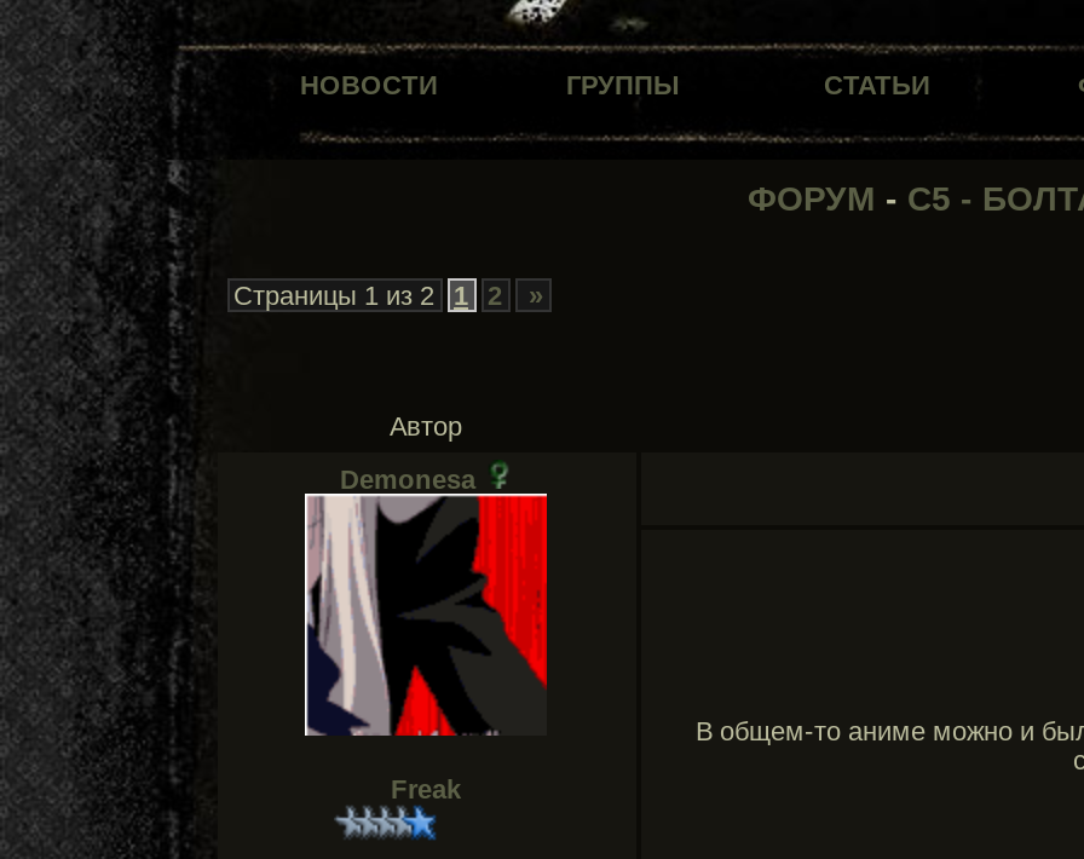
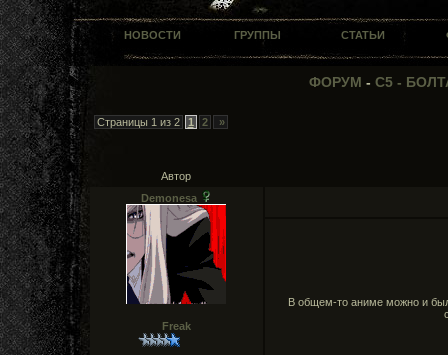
- [image]
+ [image]
